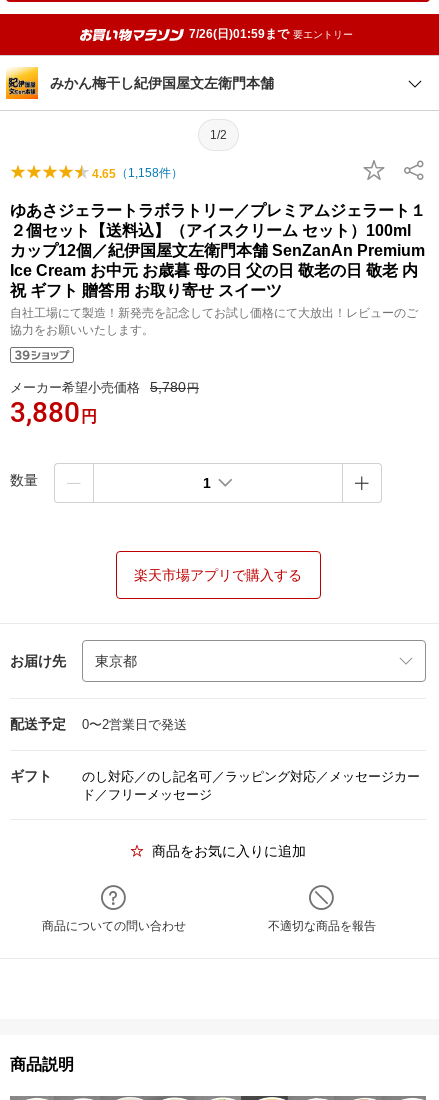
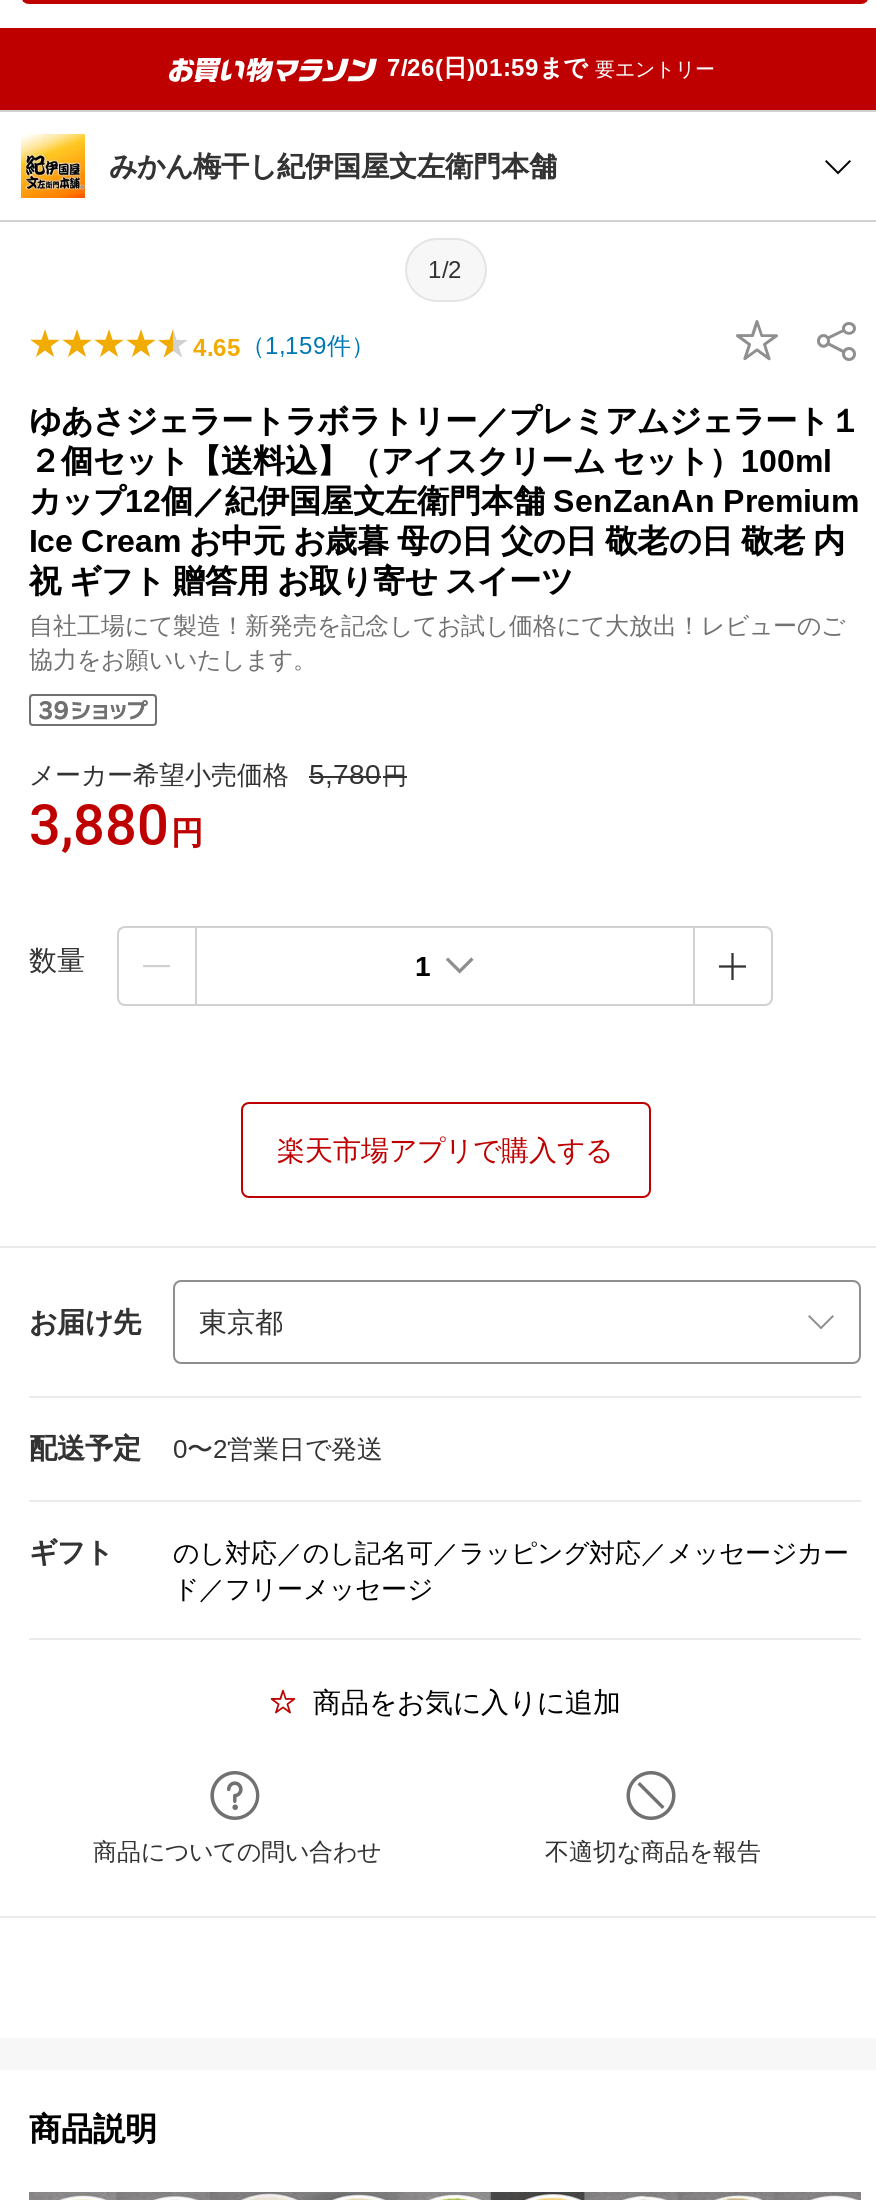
- 4.65（1,158件）
+ 4.65（1,159件）
